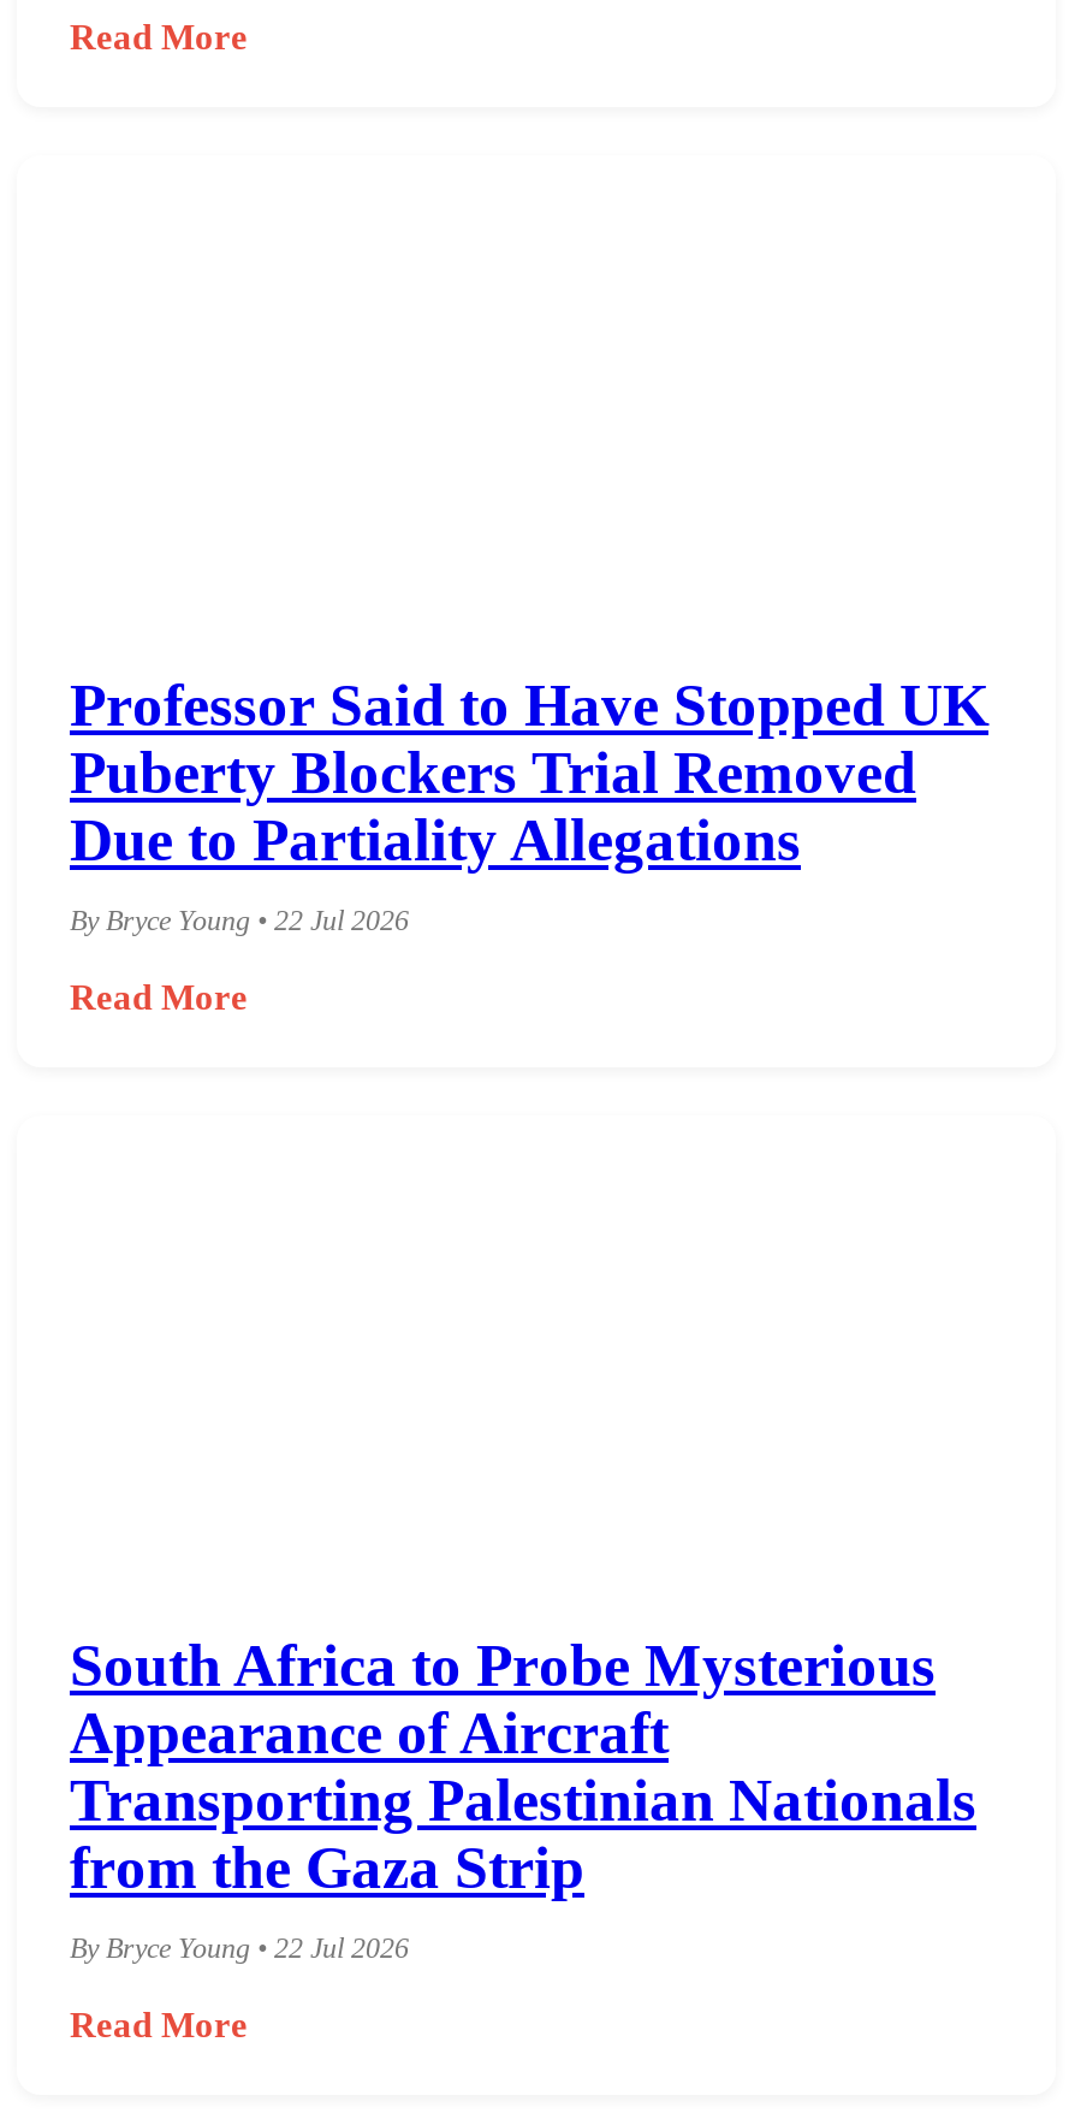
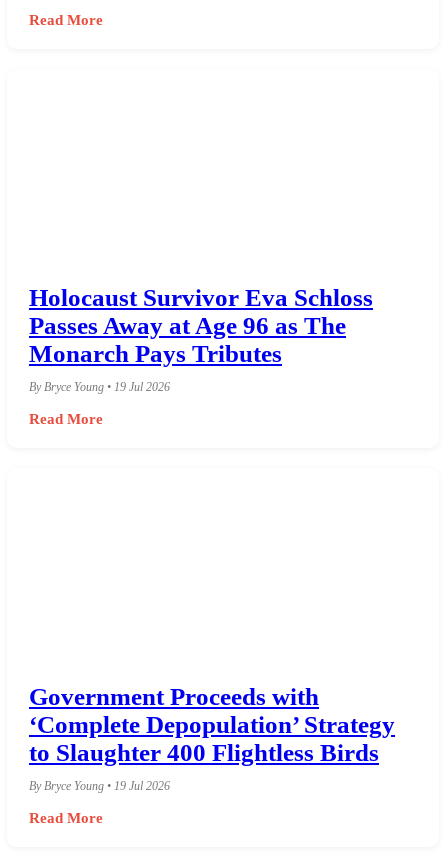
- Professor Said to Have Stopped UK
- Puberty Blockers Trial Removed
- Due to Partiality Allegations
+ Holocaust Survivor Eva Schloss
+ Passes Away at Age 96 as The
+ Monarch Pays Tributes

- By Bryce Young • 22 Jul 2026
+ By Bryce Young • 19 Jul 2026

- South Africa to Probe Mysterious
- Appearance of Aircraft
- Transporting Palestinian Nationals
- from the Gaza Strip
+ Government Proceeds with
+ ‘Complete Depopulation’ Strategy
+ to Slaughter 400 Flightless Birds

- By Bryce Young • 22 Jul 2026
+ By Bryce Young • 19 Jul 2026
